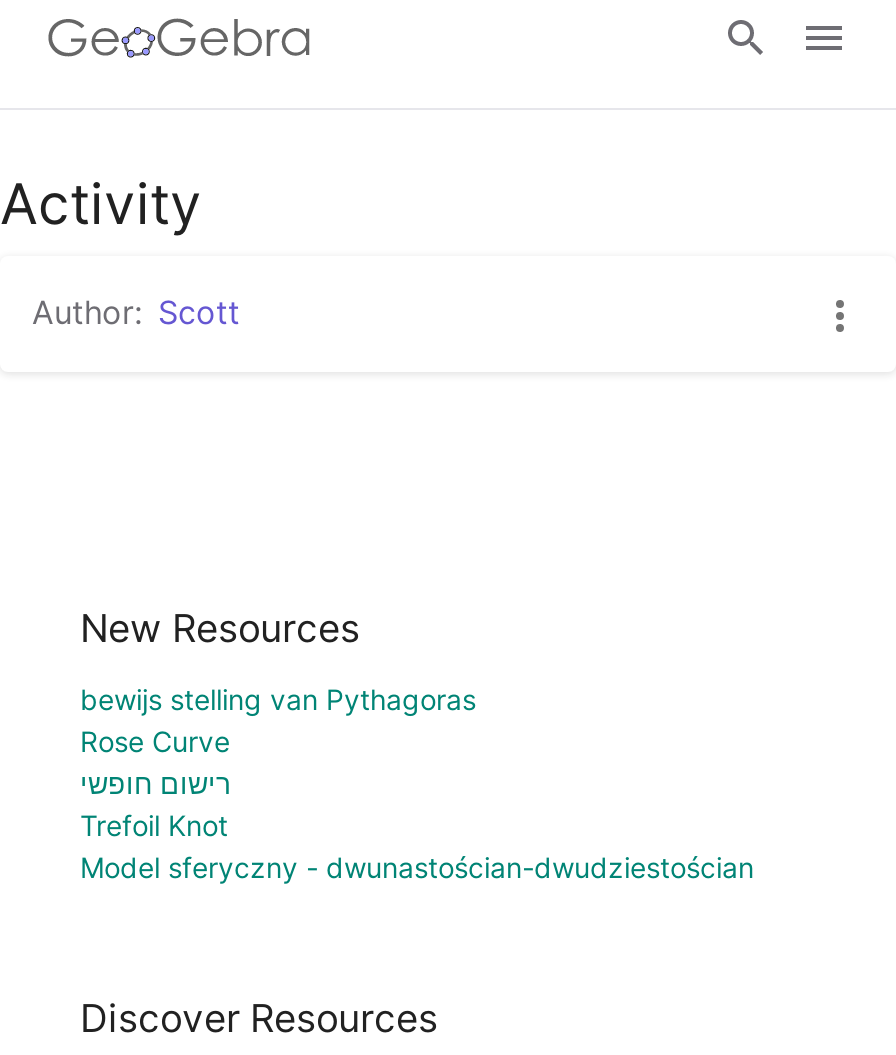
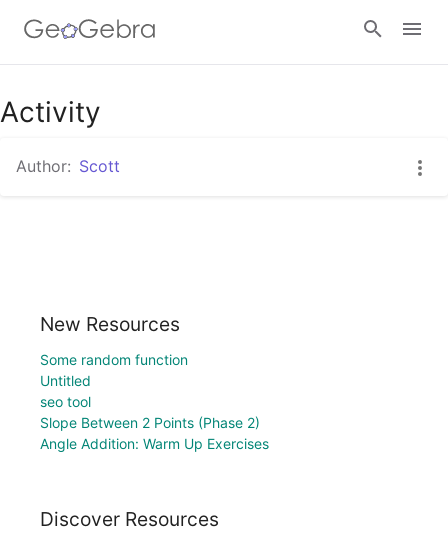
- bewijs stelling van Pythagoras
- Rose Curve
- רישום חופשי
- Trefoil Knot
- Model sferyczny - dwunastościan-dwudziestościan
+ Some random function
+ Untitled
+ seo tool
+ Slope Between 2 Points (Phase 2)
+ Angle Addition: Warm Up Exercises
